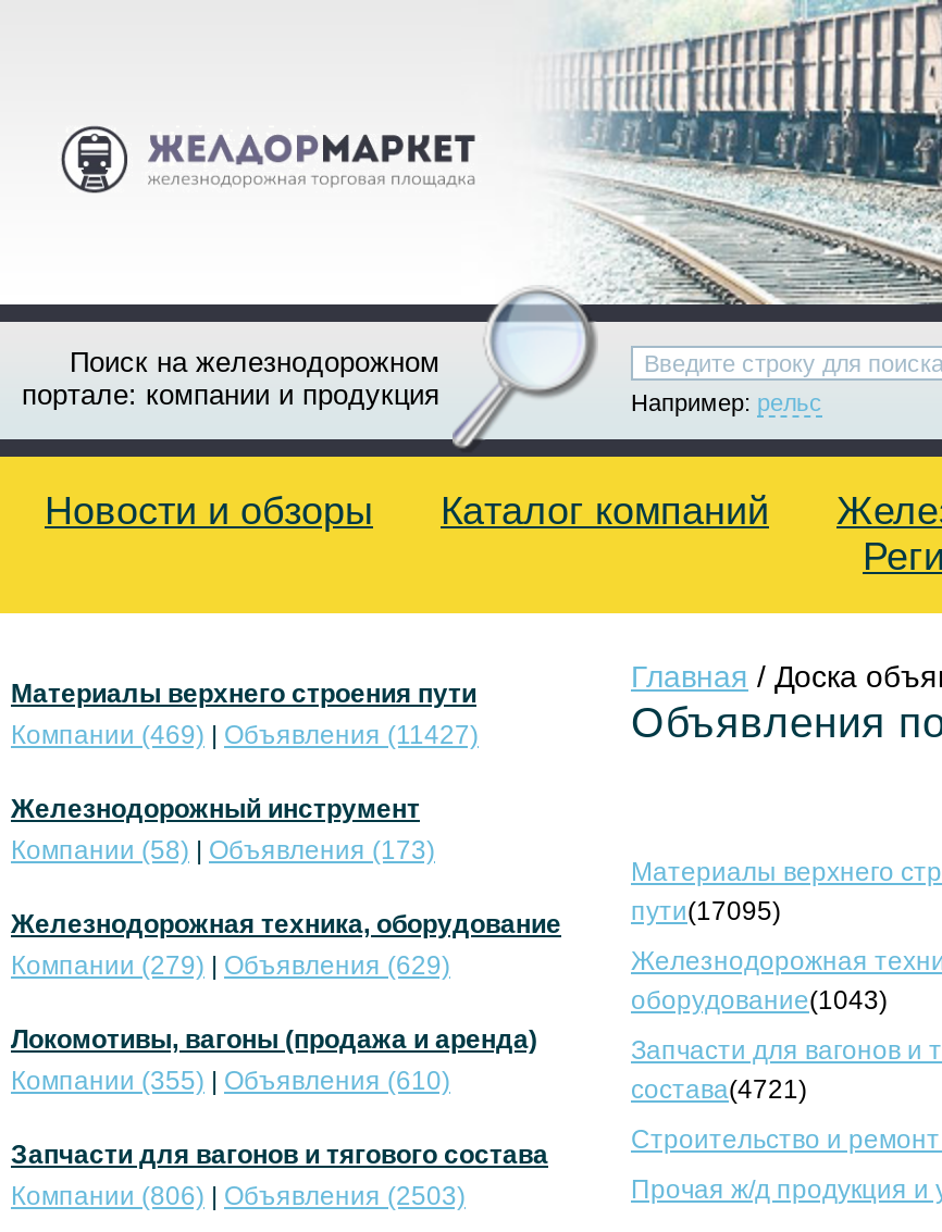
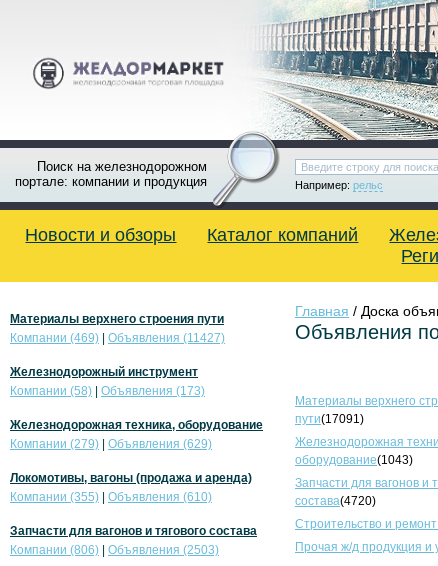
- пути(17095)
+ пути(17091)

- состава(4721)
+ состава(4720)
